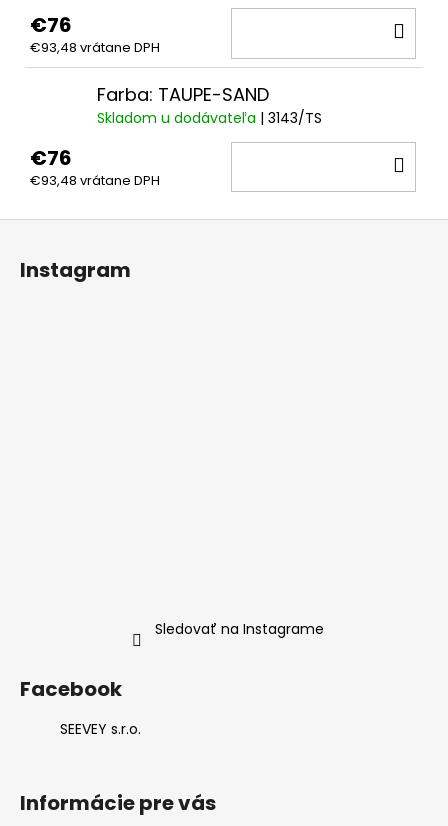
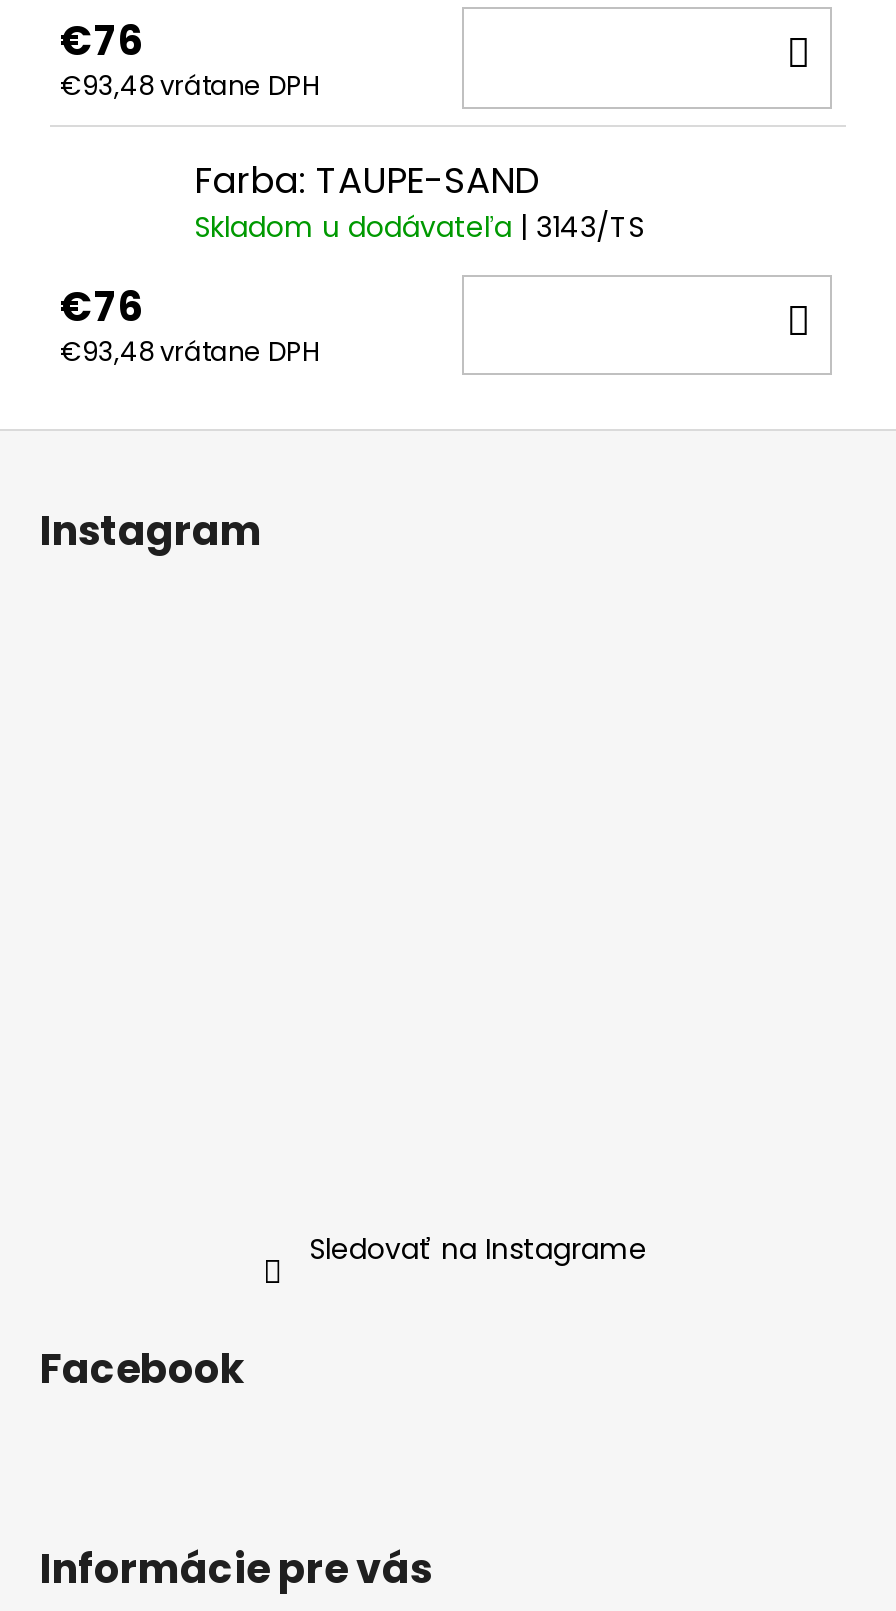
- SEEVEY s.r.o.
